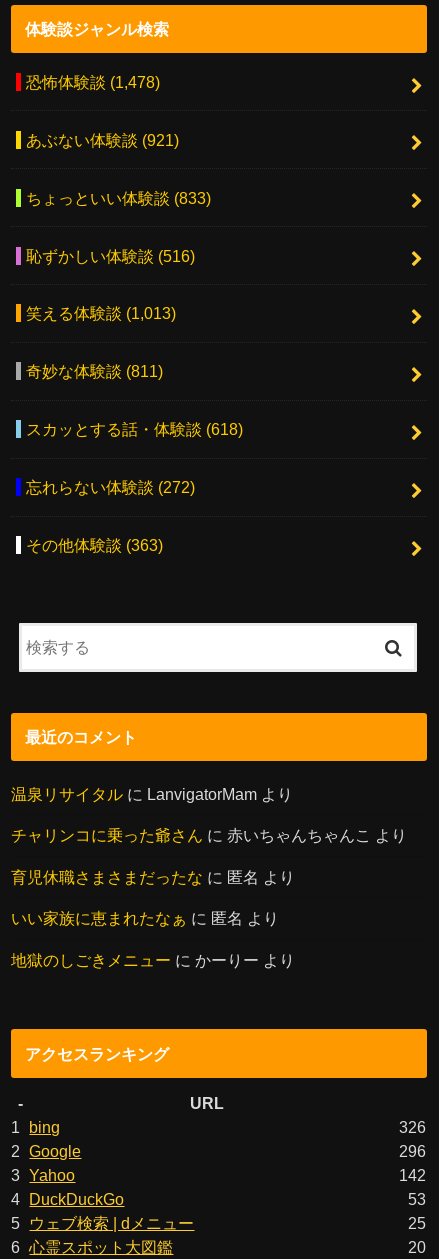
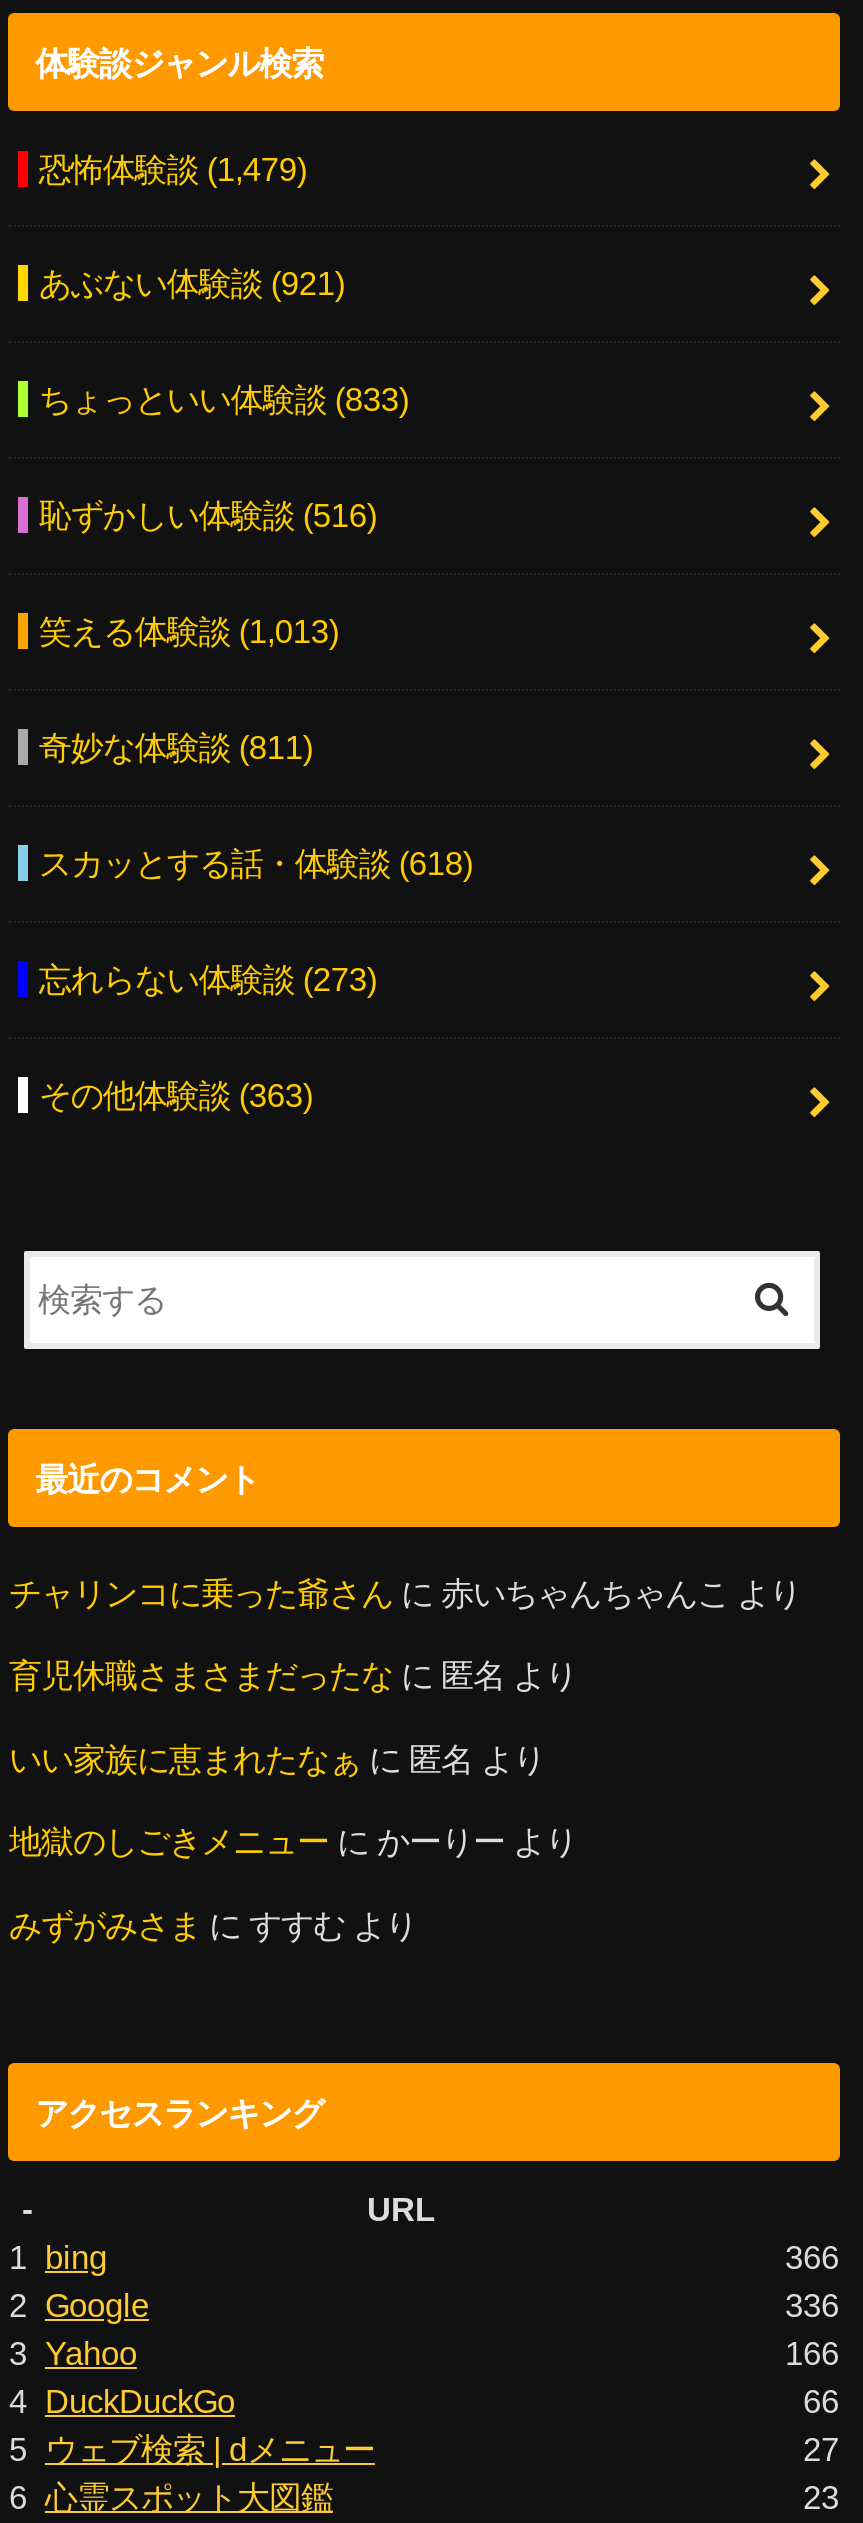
- 恐怖体験談(1,478)
+ 恐怖体験談(1,479)

- 忘れらない体験談(272)
+ 忘れらない体験談(273)

- 温泉リサイタルにLanvigatorMamより

moved up: チャリンコに乗った爺さんに赤いちゃんちゃんこより | 育児休職さまさまだったなに匿名より | いい家族に恵まれたなぁに匿名より | 地獄のしごきメニューにかーりーより

+ みずがみさまにすすむより

- 326
+ 366

- 296
+ 336

- 142
+ 166

- 53
+ 66

- 25
+ 27

- 20
+ 23
